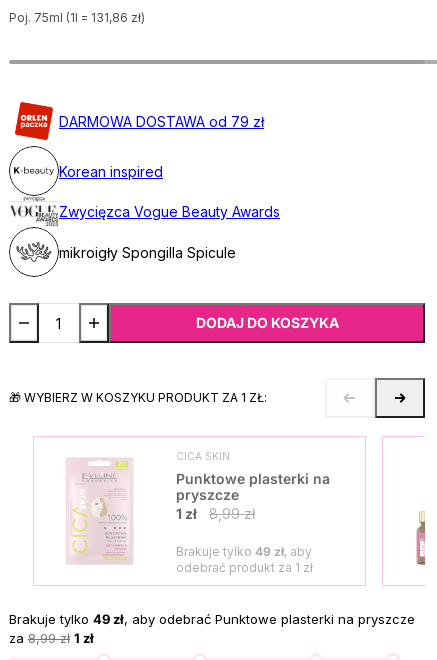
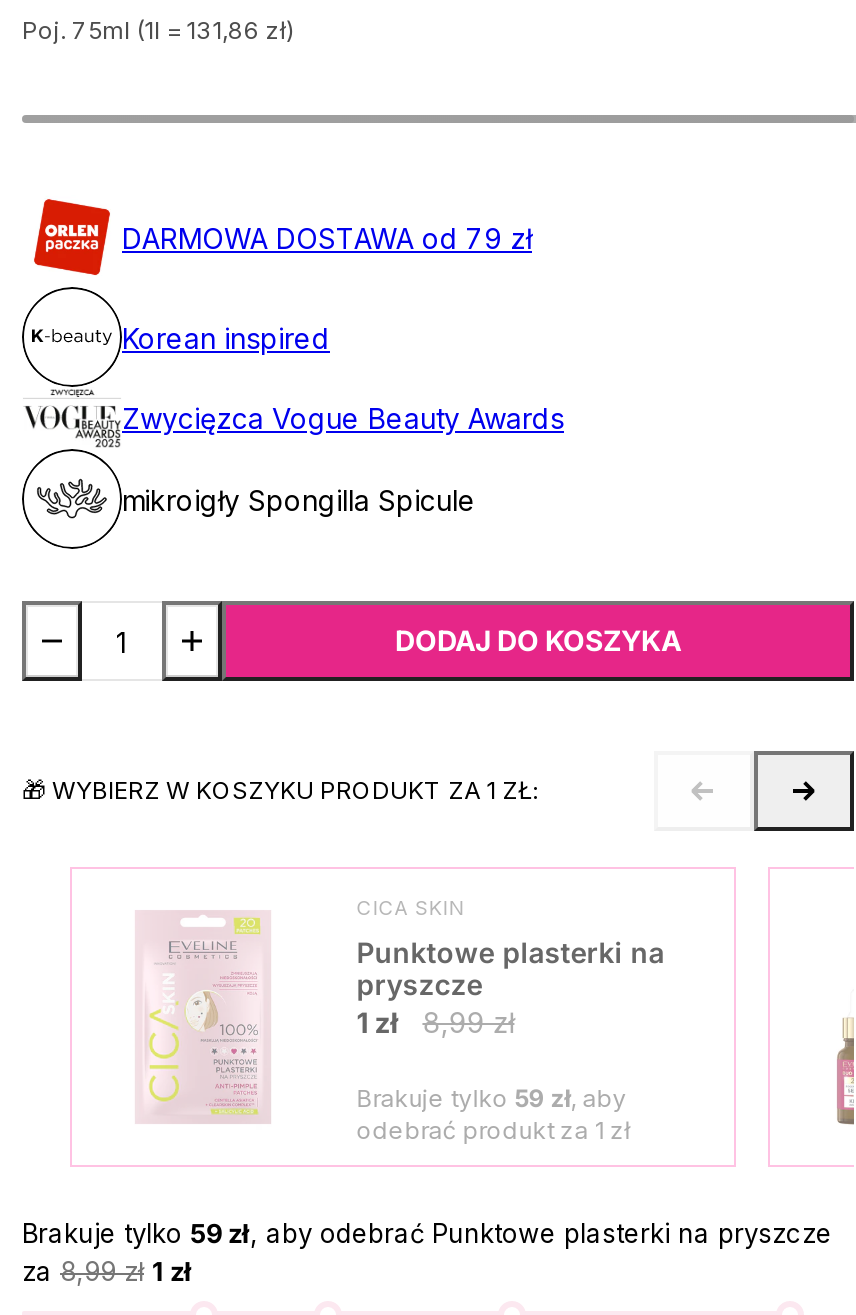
- Brakuje tylko 49 zł, aby
+ Brakuje tylko 59 zł, aby

- Brakuje tylko 49 zł, aby odebrać Punktowe plasterki na pryszcze
+ Brakuje tylko 59 zł, aby odebrać Punktowe plasterki na pryszcze
